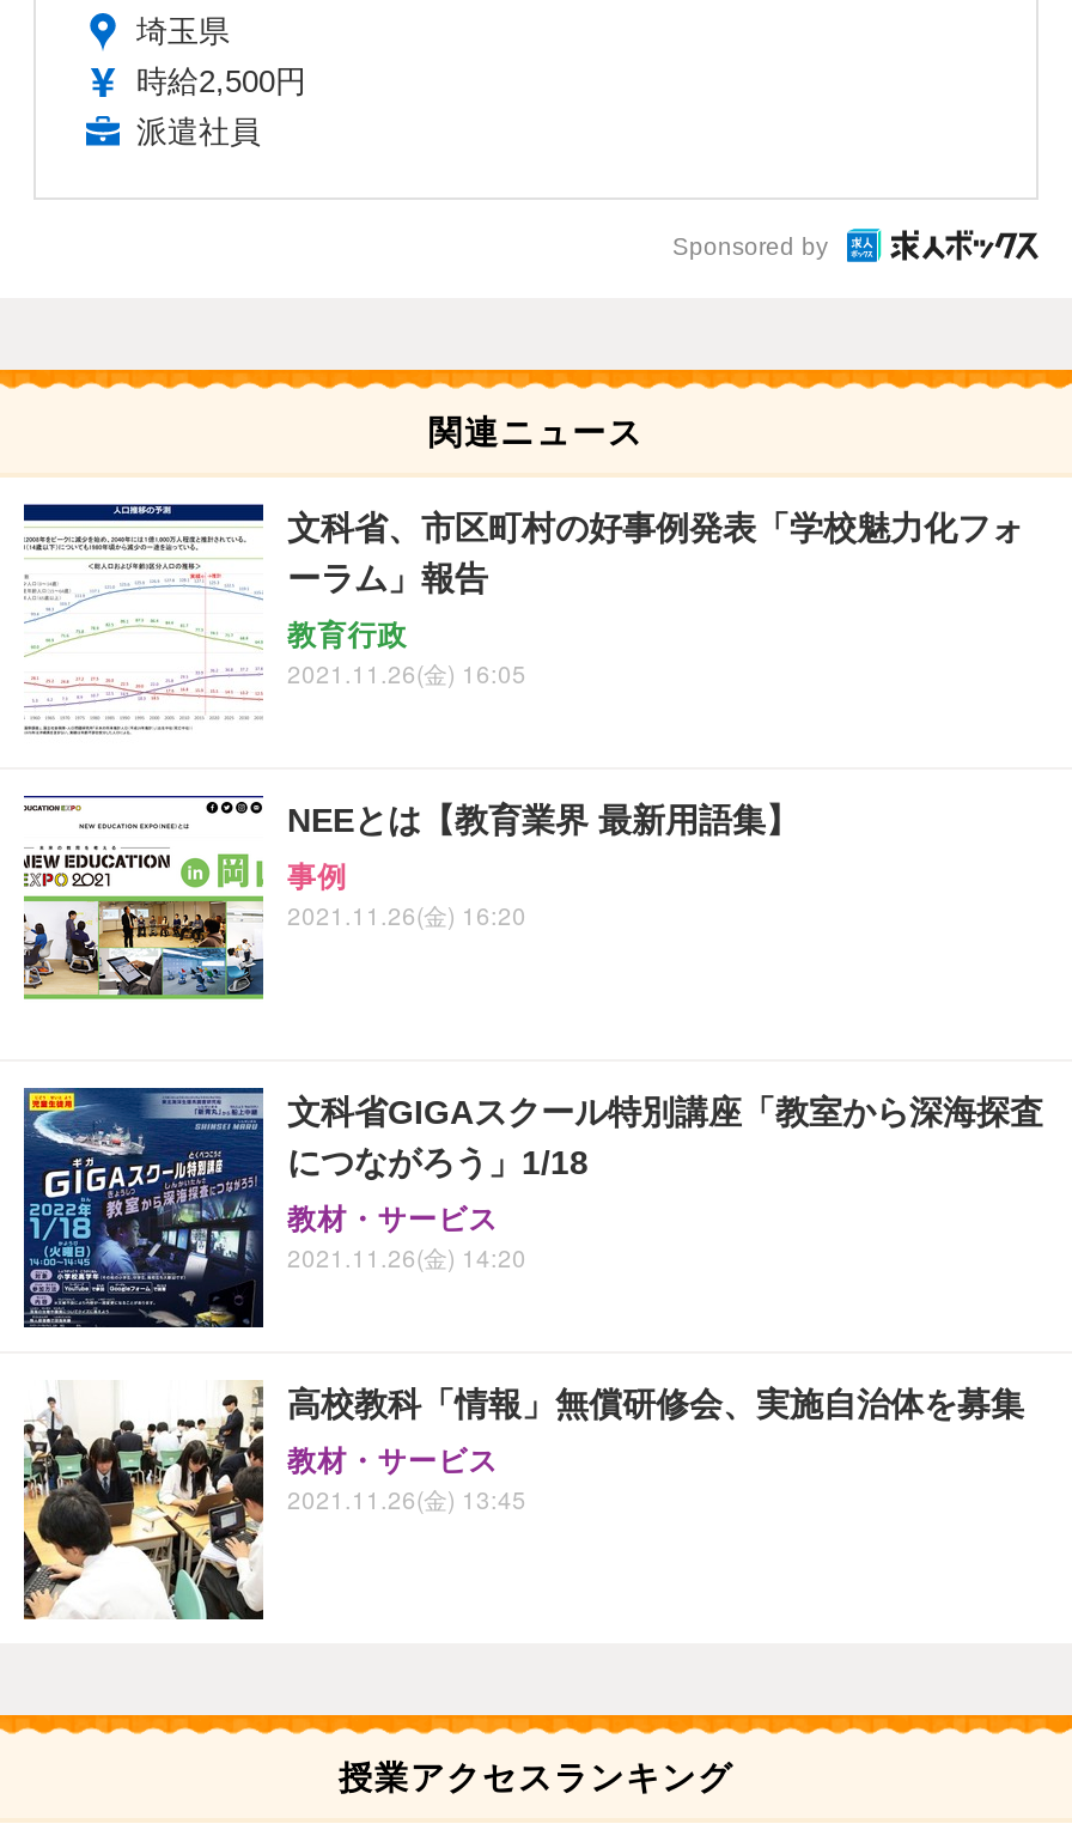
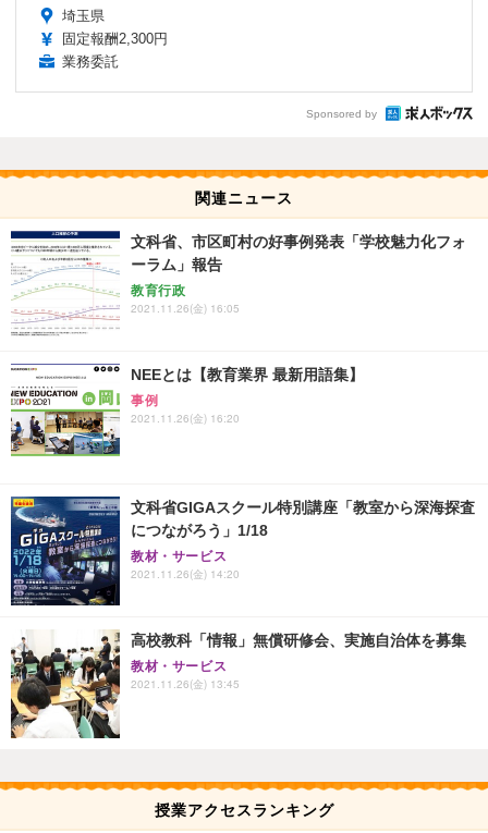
- 時給2,500円
- 派遣社員
+ 固定報酬2,300円
+ 業務委託
